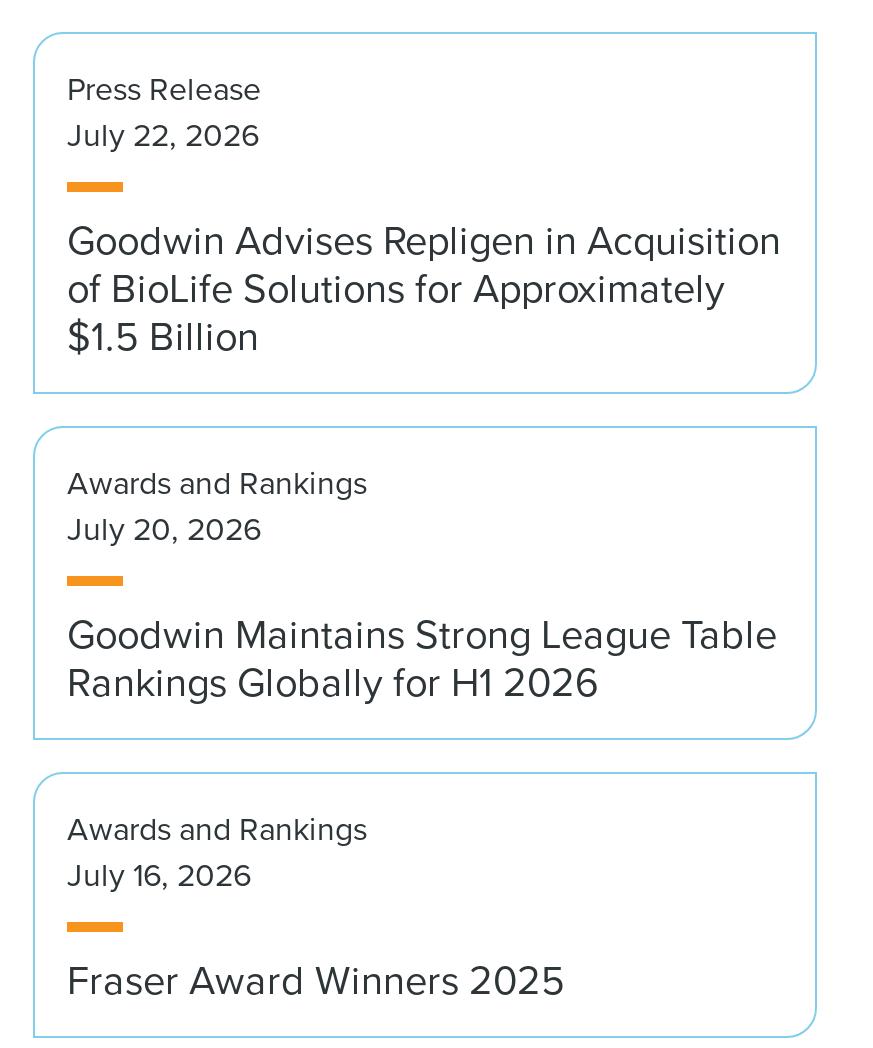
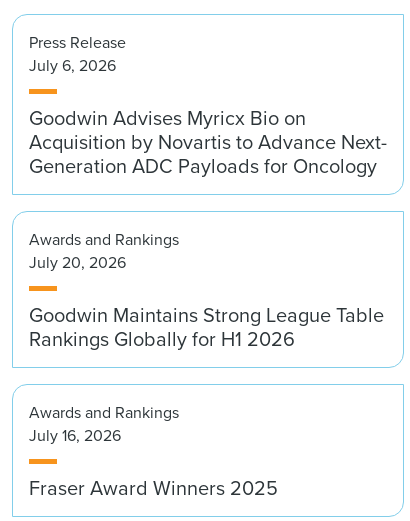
- July 22, 2026
+ July 6, 2026

- Goodwin Advises Repligen in Acquisition
- of BioLife Solutions for Approximately
- $1.5 Billion
+ Goodwin Advises Myricx Bio on
+ Acquisition by Novartis to Advance Next-
+ Generation ADC Payloads for Oncology
